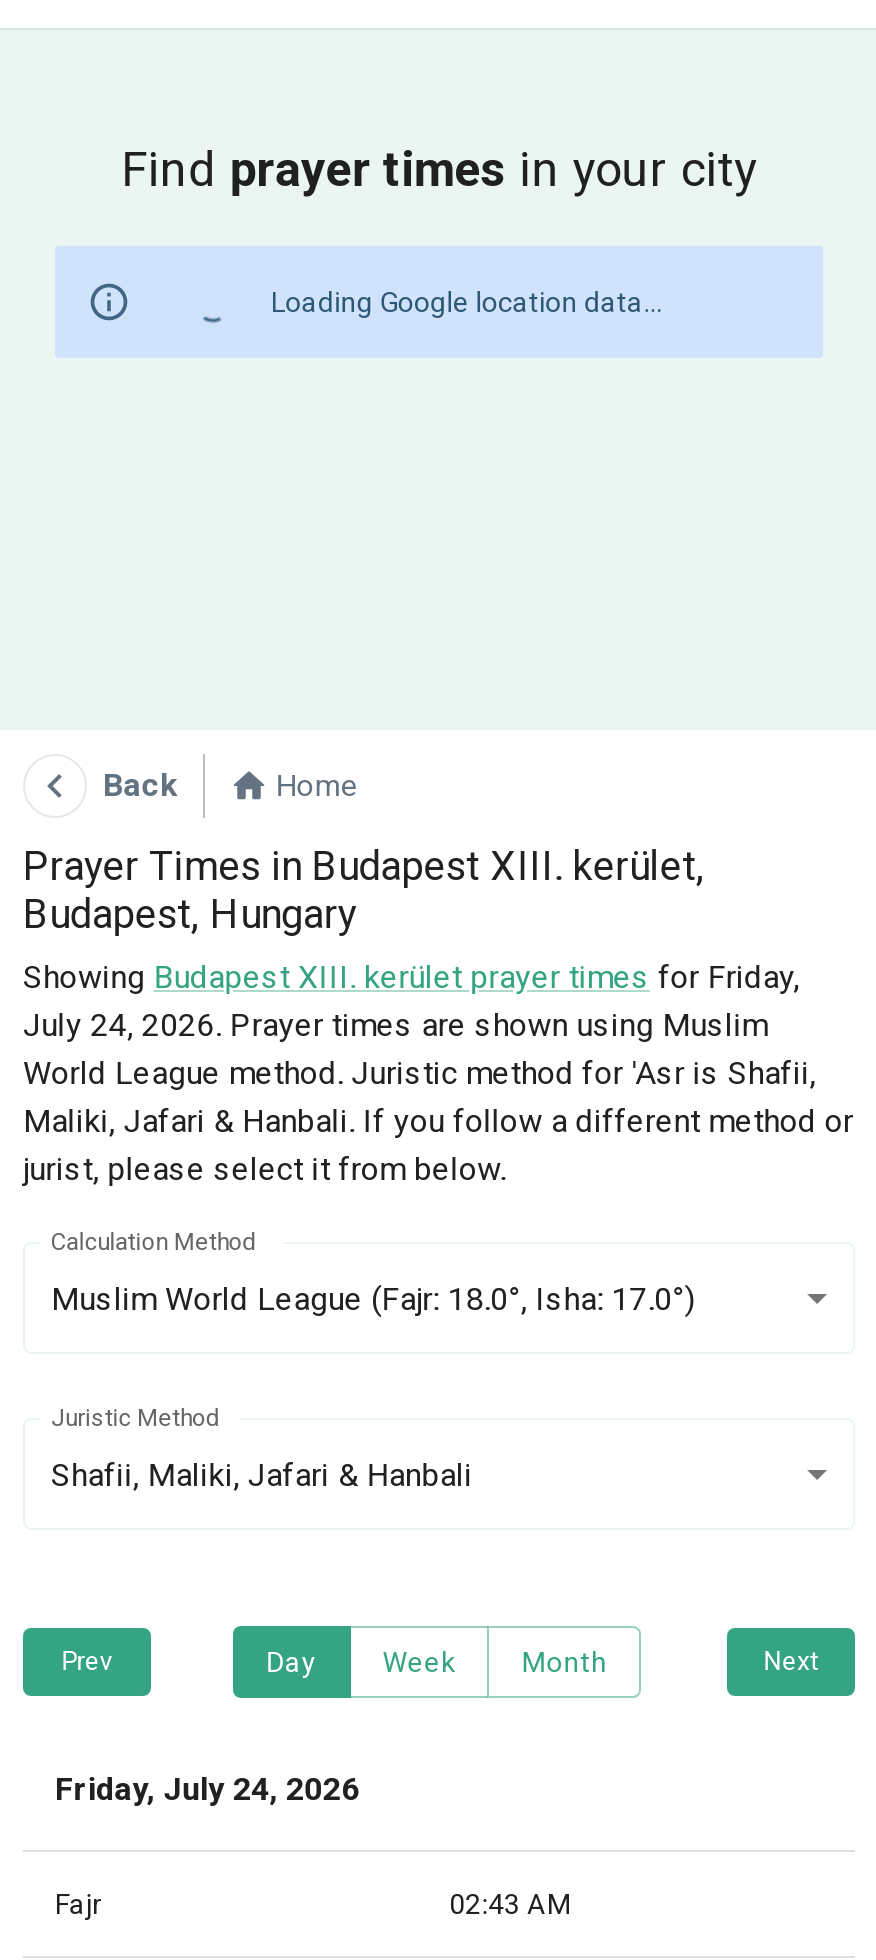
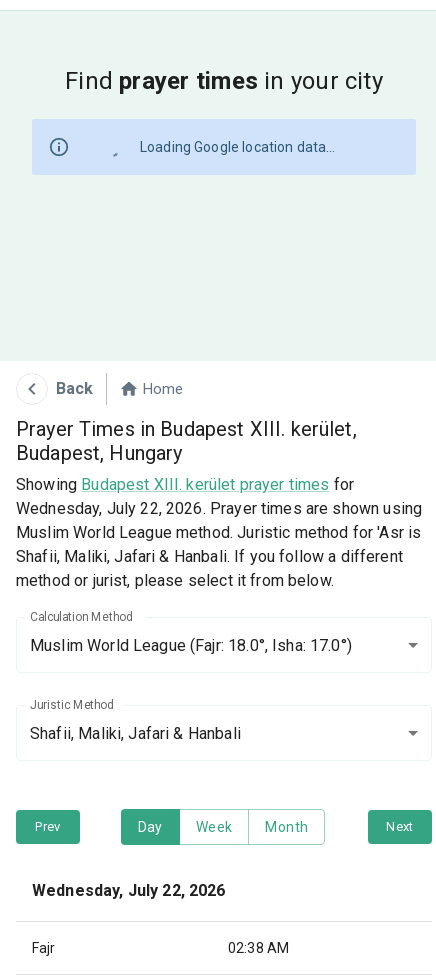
- Showing Budapest XIII. kerület prayer times for Friday,
- July 24, 2026. Prayer times are shown using Muslim
- World League method. Juristic method for 'Asr is Shafii,
- Maliki, Jafari & Hanbali. If you follow a different method or
- jurist, please select it from below.
+ Showing Budapest XIII. kerület prayer times for
+ Wednesday, July 22, 2026. Prayer times are shown using
+ Muslim World League method. Juristic method for 'Asr is
+ Shafii, Maliki, Jafari & Hanbali. If you follow a different
+ method or jurist, please select it from below.

- Friday, July 24, 2026
+ Wednesday, July 22, 2026

- 02:43 AM
+ 02:38 AM
